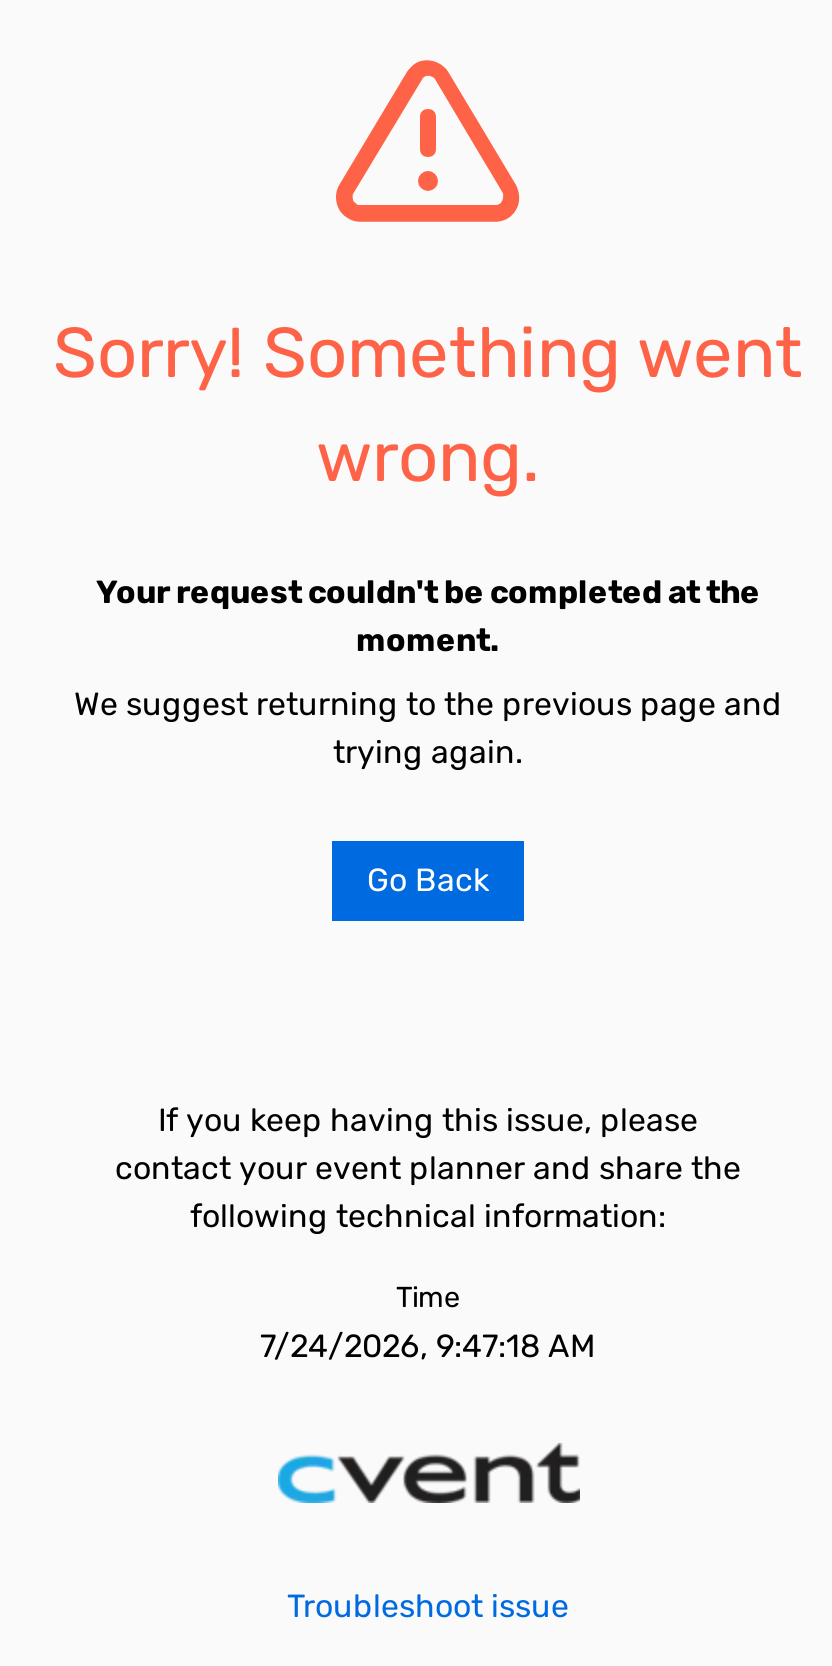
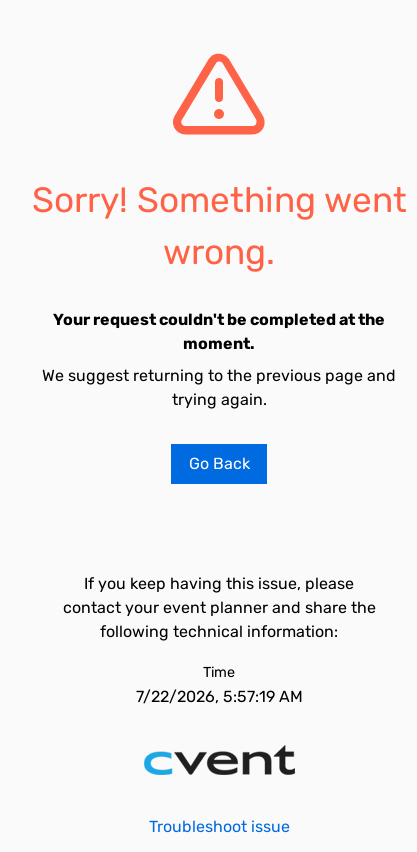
- 7/24/2026, 9:47:18 AM
+ 7/22/2026, 5:57:19 AM
